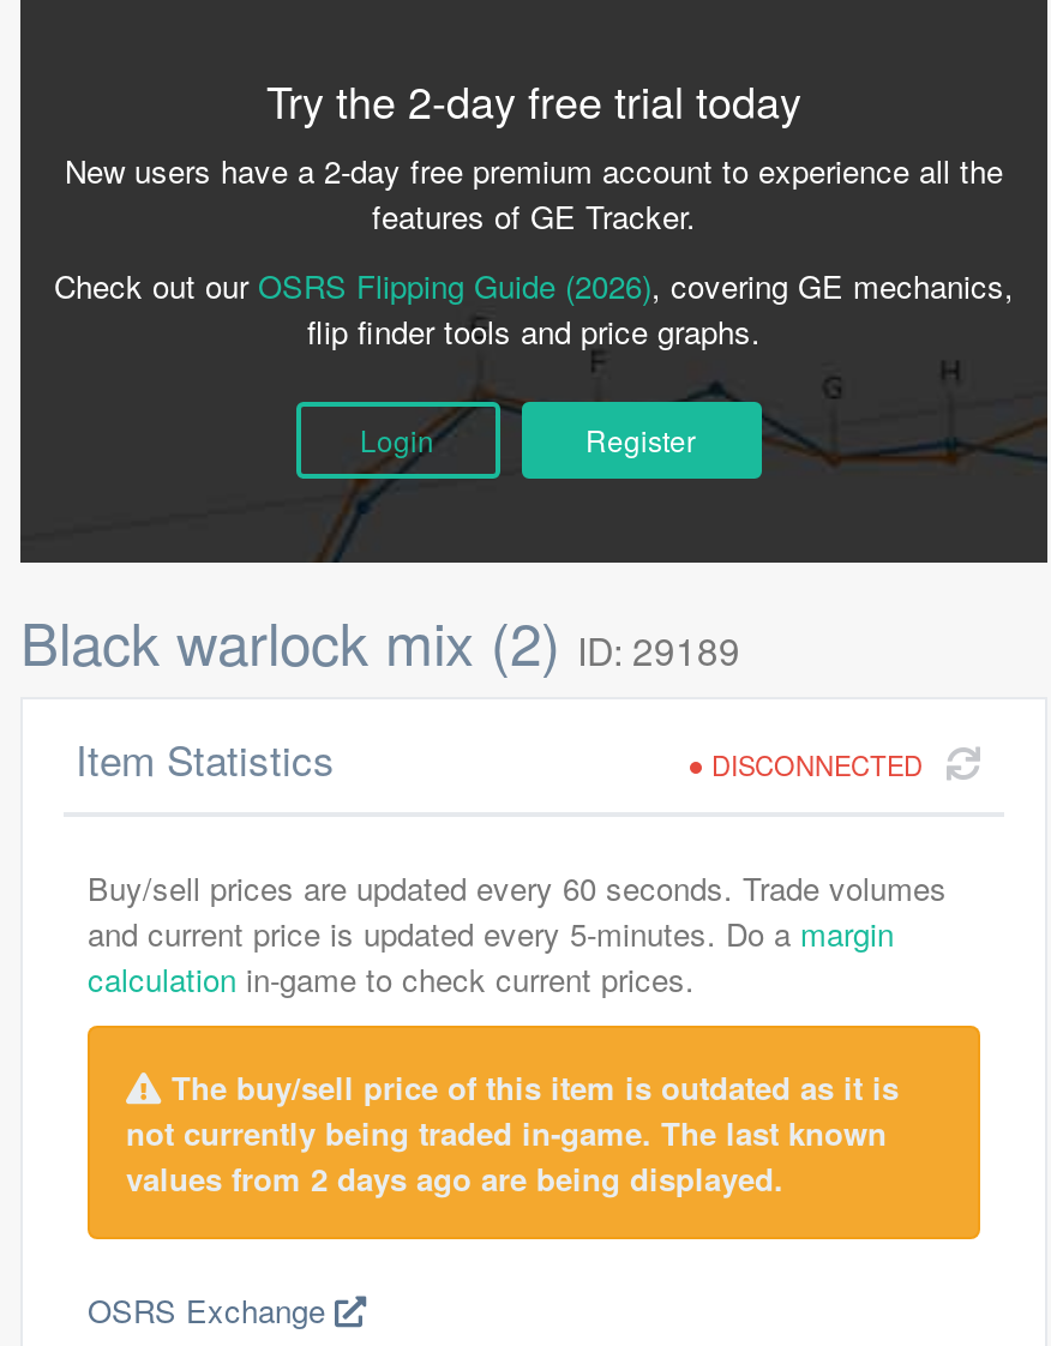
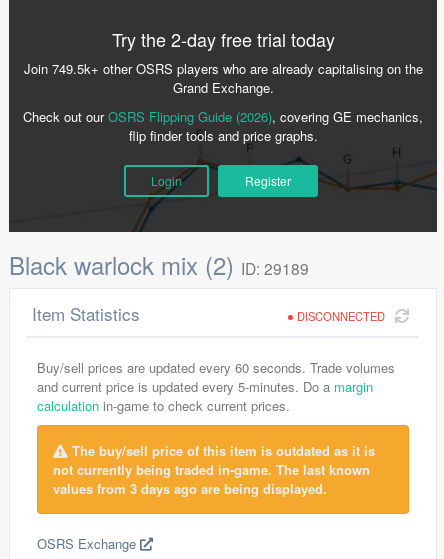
- New users have a 2-day free premium account to experience all the
- features of GE Tracker.
+ Join 749.5k+ other OSRS players who are already capitalising on the
+ Grand Exchange.

- values from 2 days ago are being displayed.
+ values from 3 days ago are being displayed.
